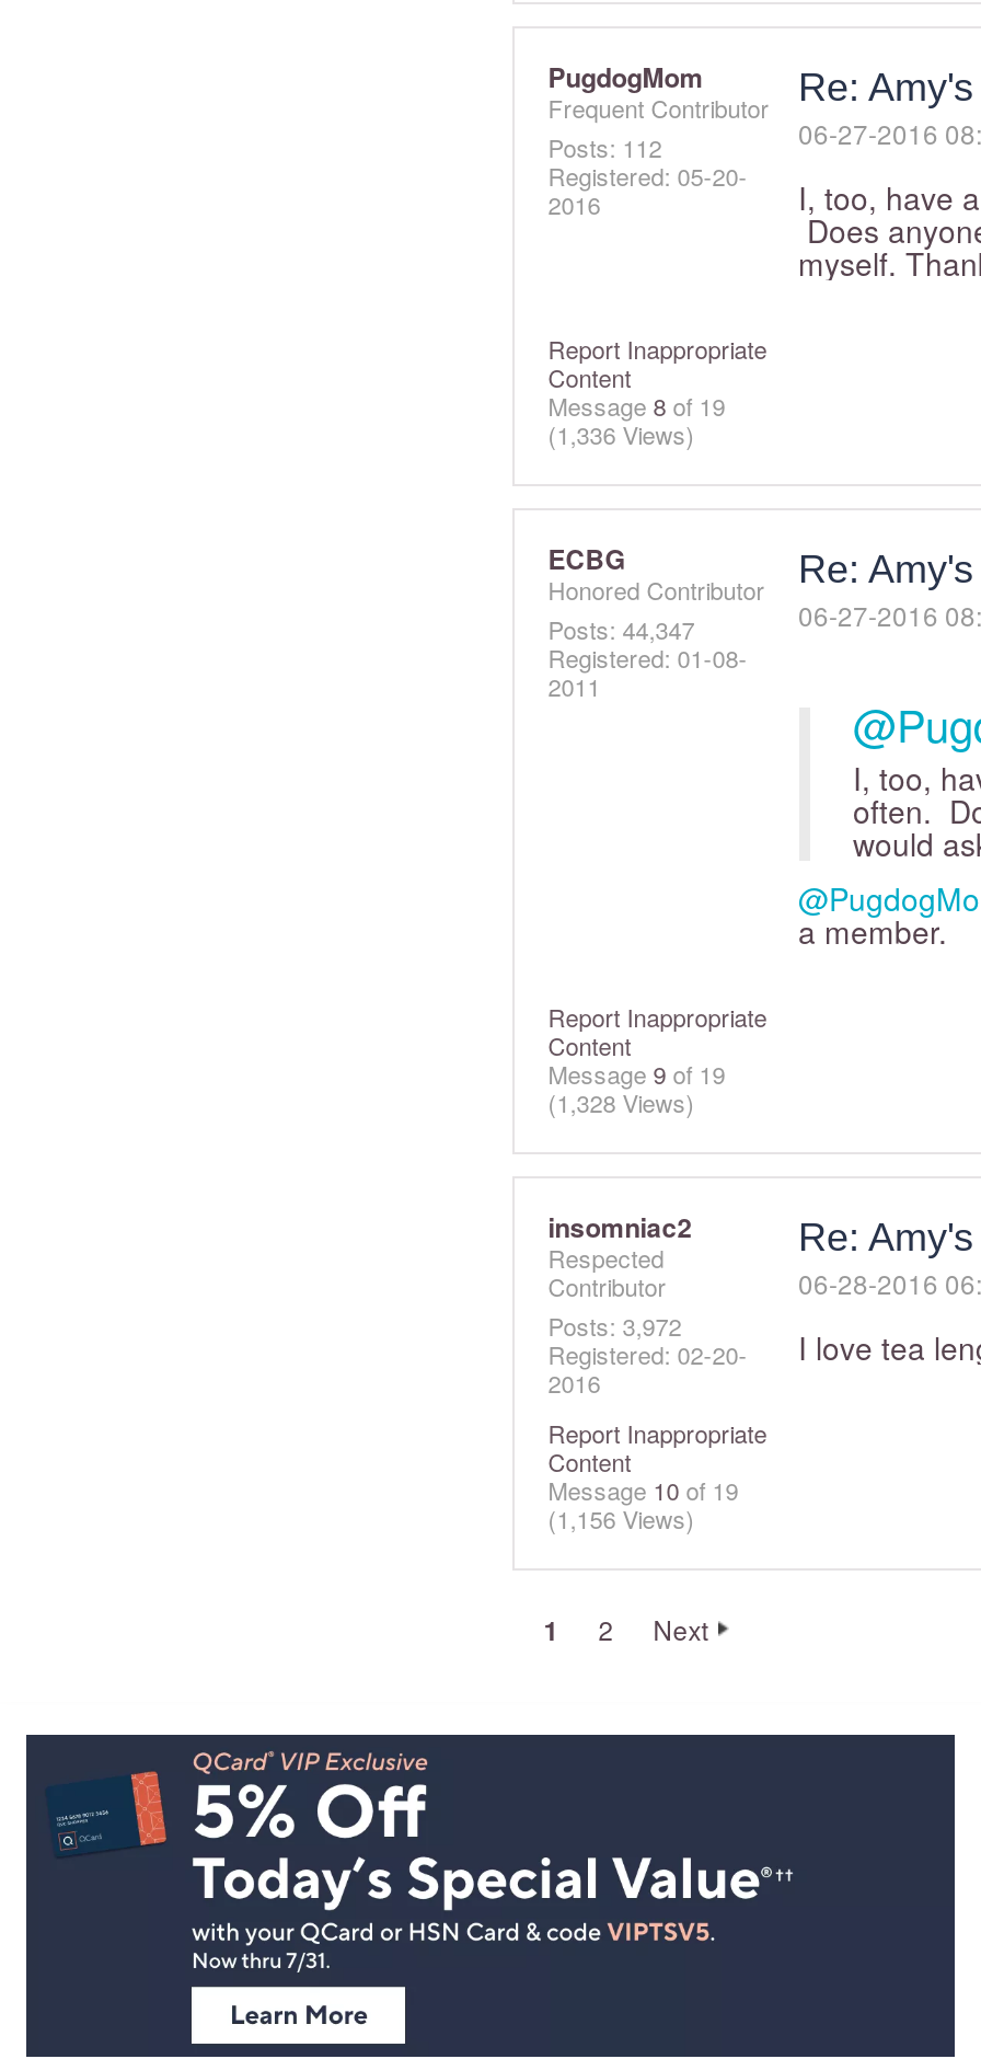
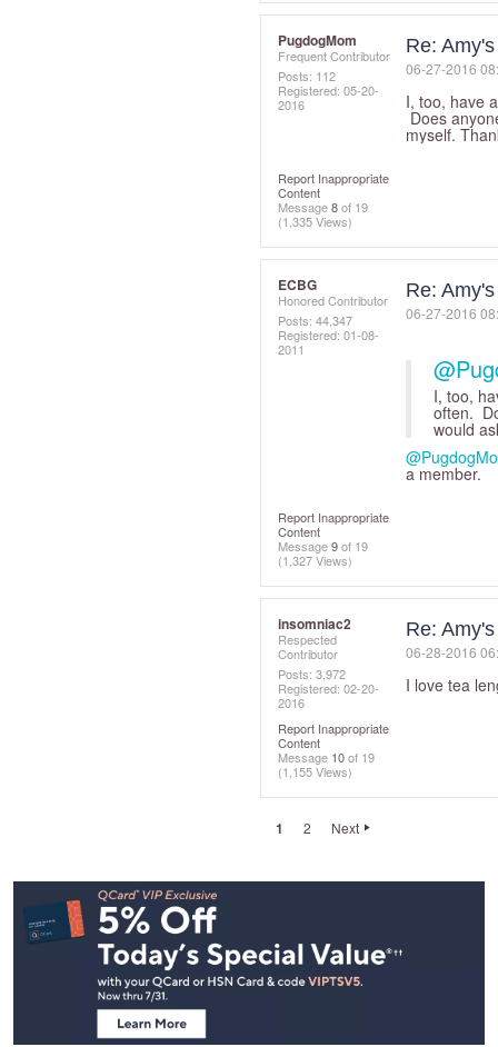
- (1,336 Views)
+ (1,335 Views)

- (1,328 Views)
+ (1,327 Views)

- (1,156 Views)
+ (1,155 Views)
